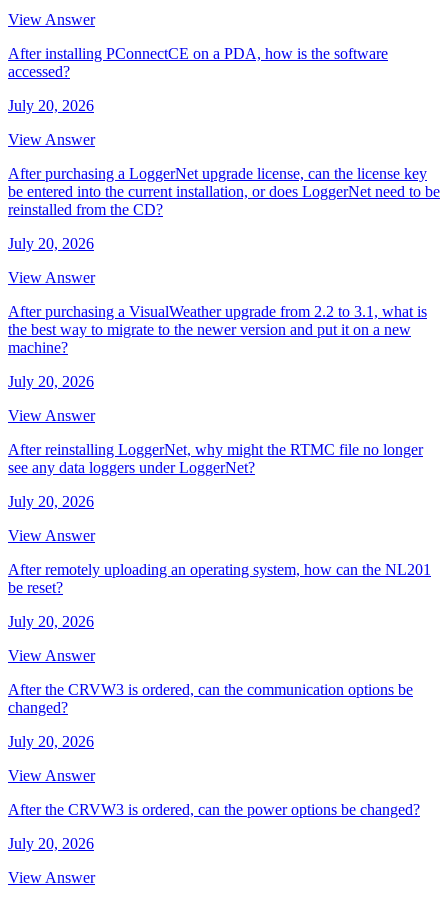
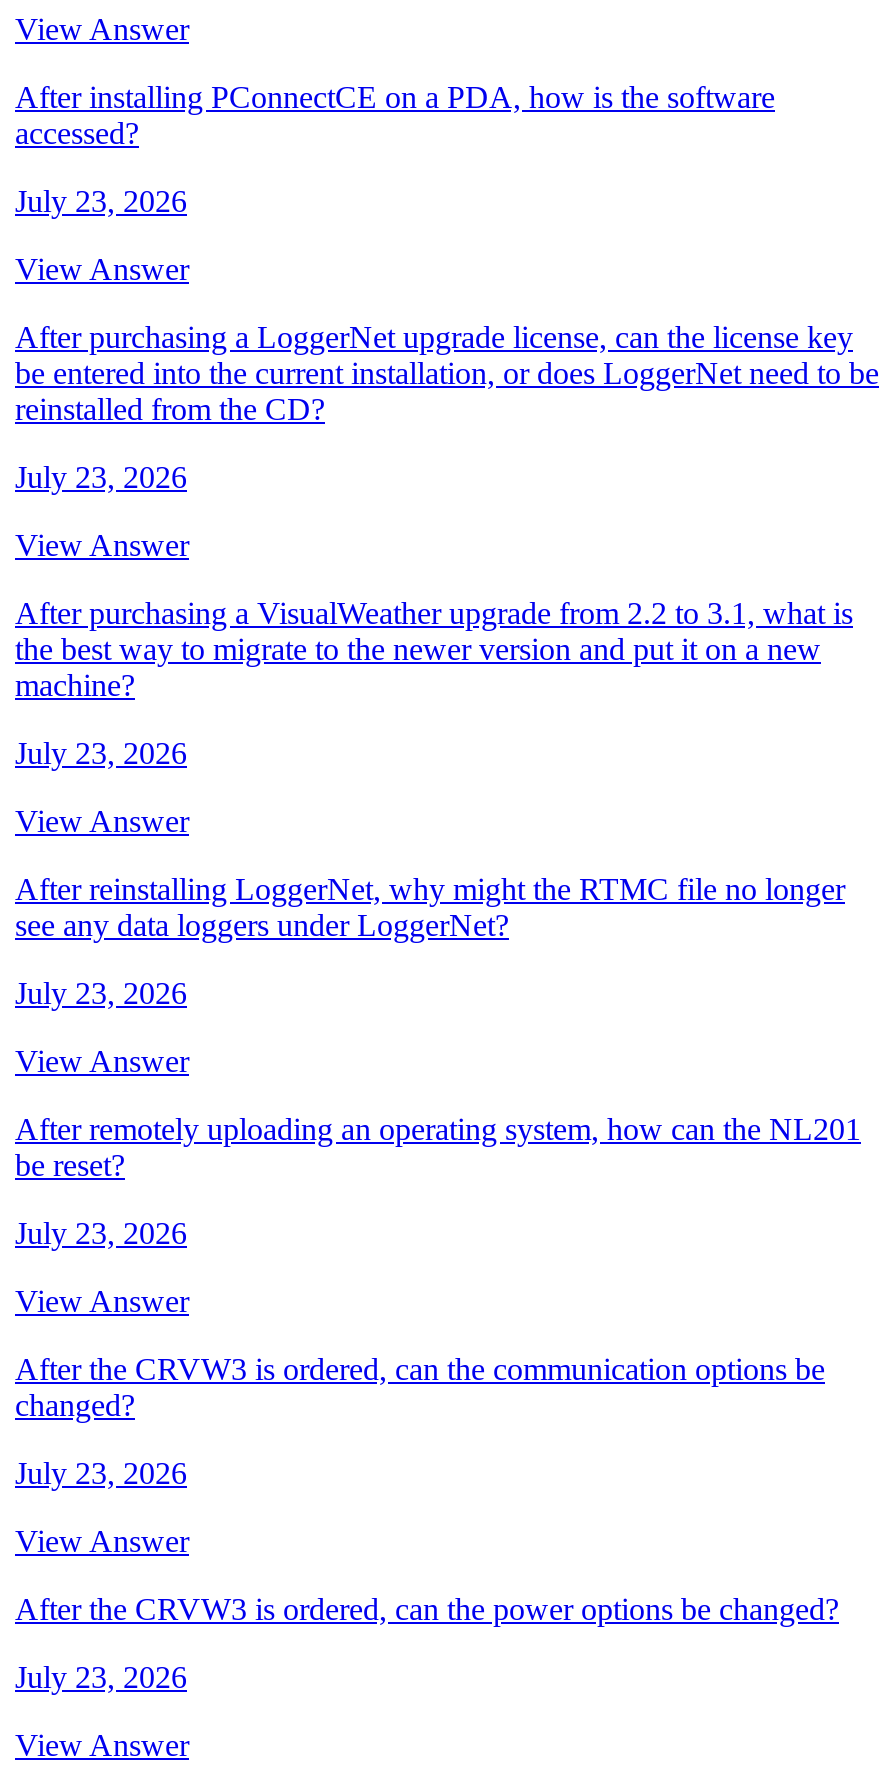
- July 20, 2026
+ July 23, 2026

- July 20, 2026
+ July 23, 2026

- July 20, 2026
+ July 23, 2026

- July 20, 2026
+ July 23, 2026

- July 20, 2026
+ July 23, 2026

- July 20, 2026
+ July 23, 2026

- July 20, 2026
+ July 23, 2026
